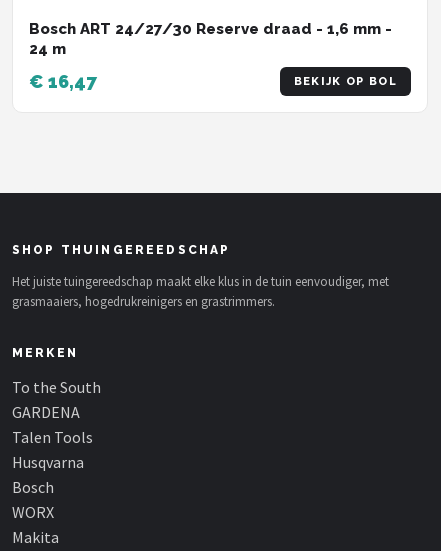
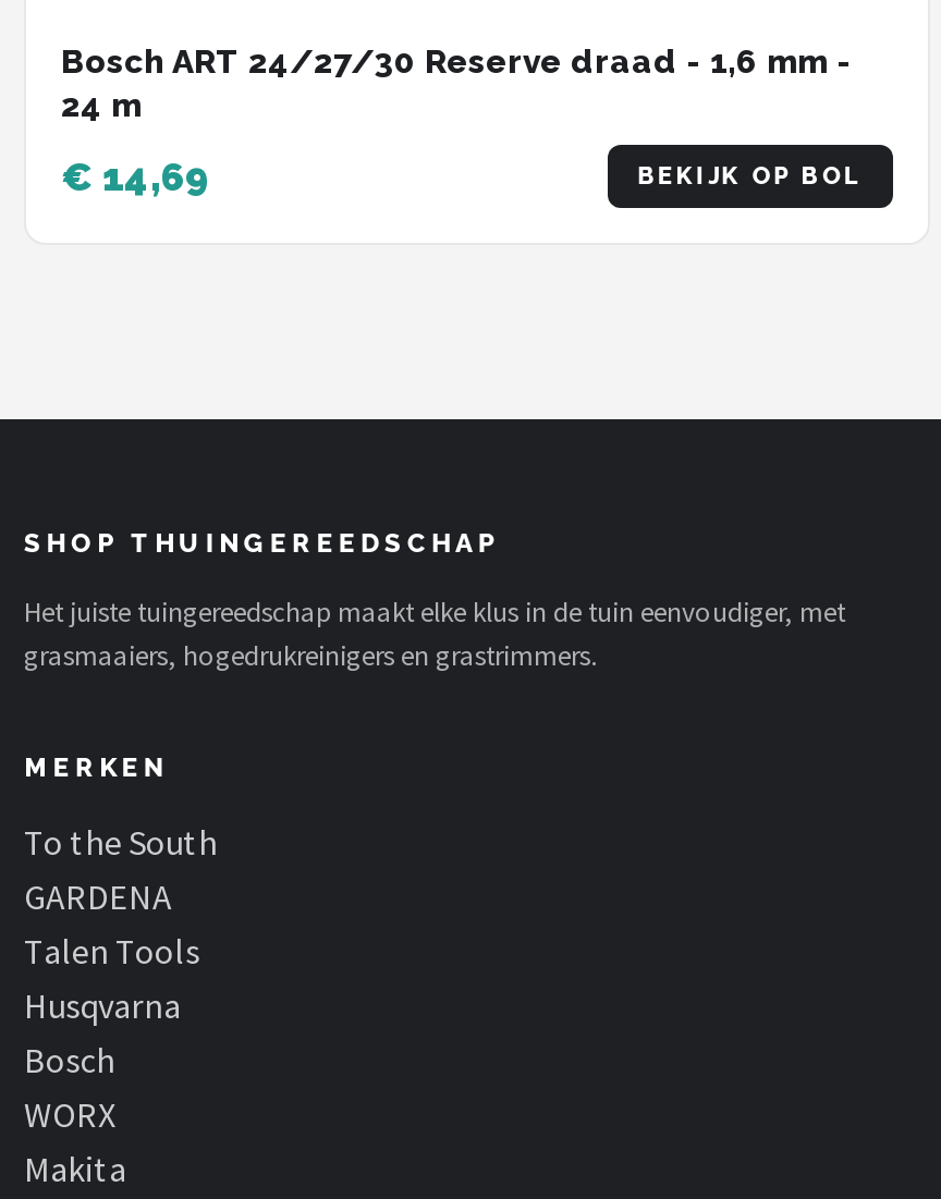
- € 16,47
+ € 14,69
